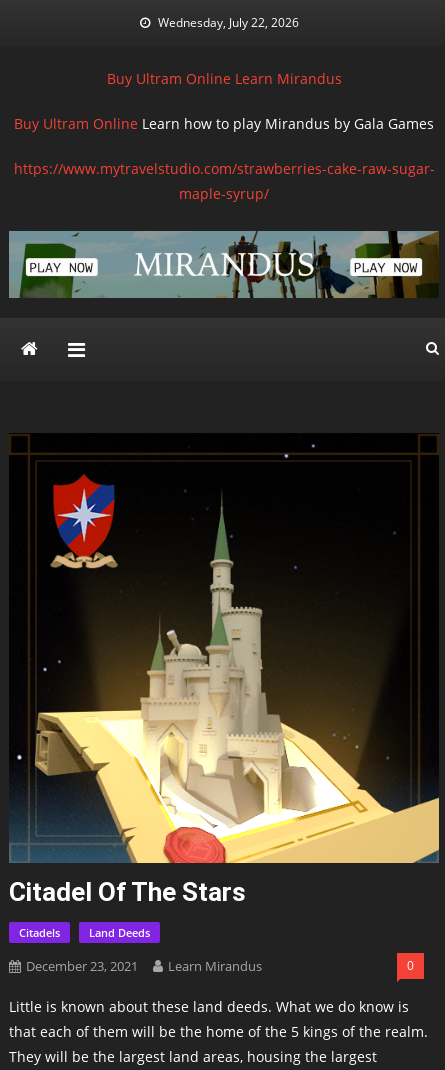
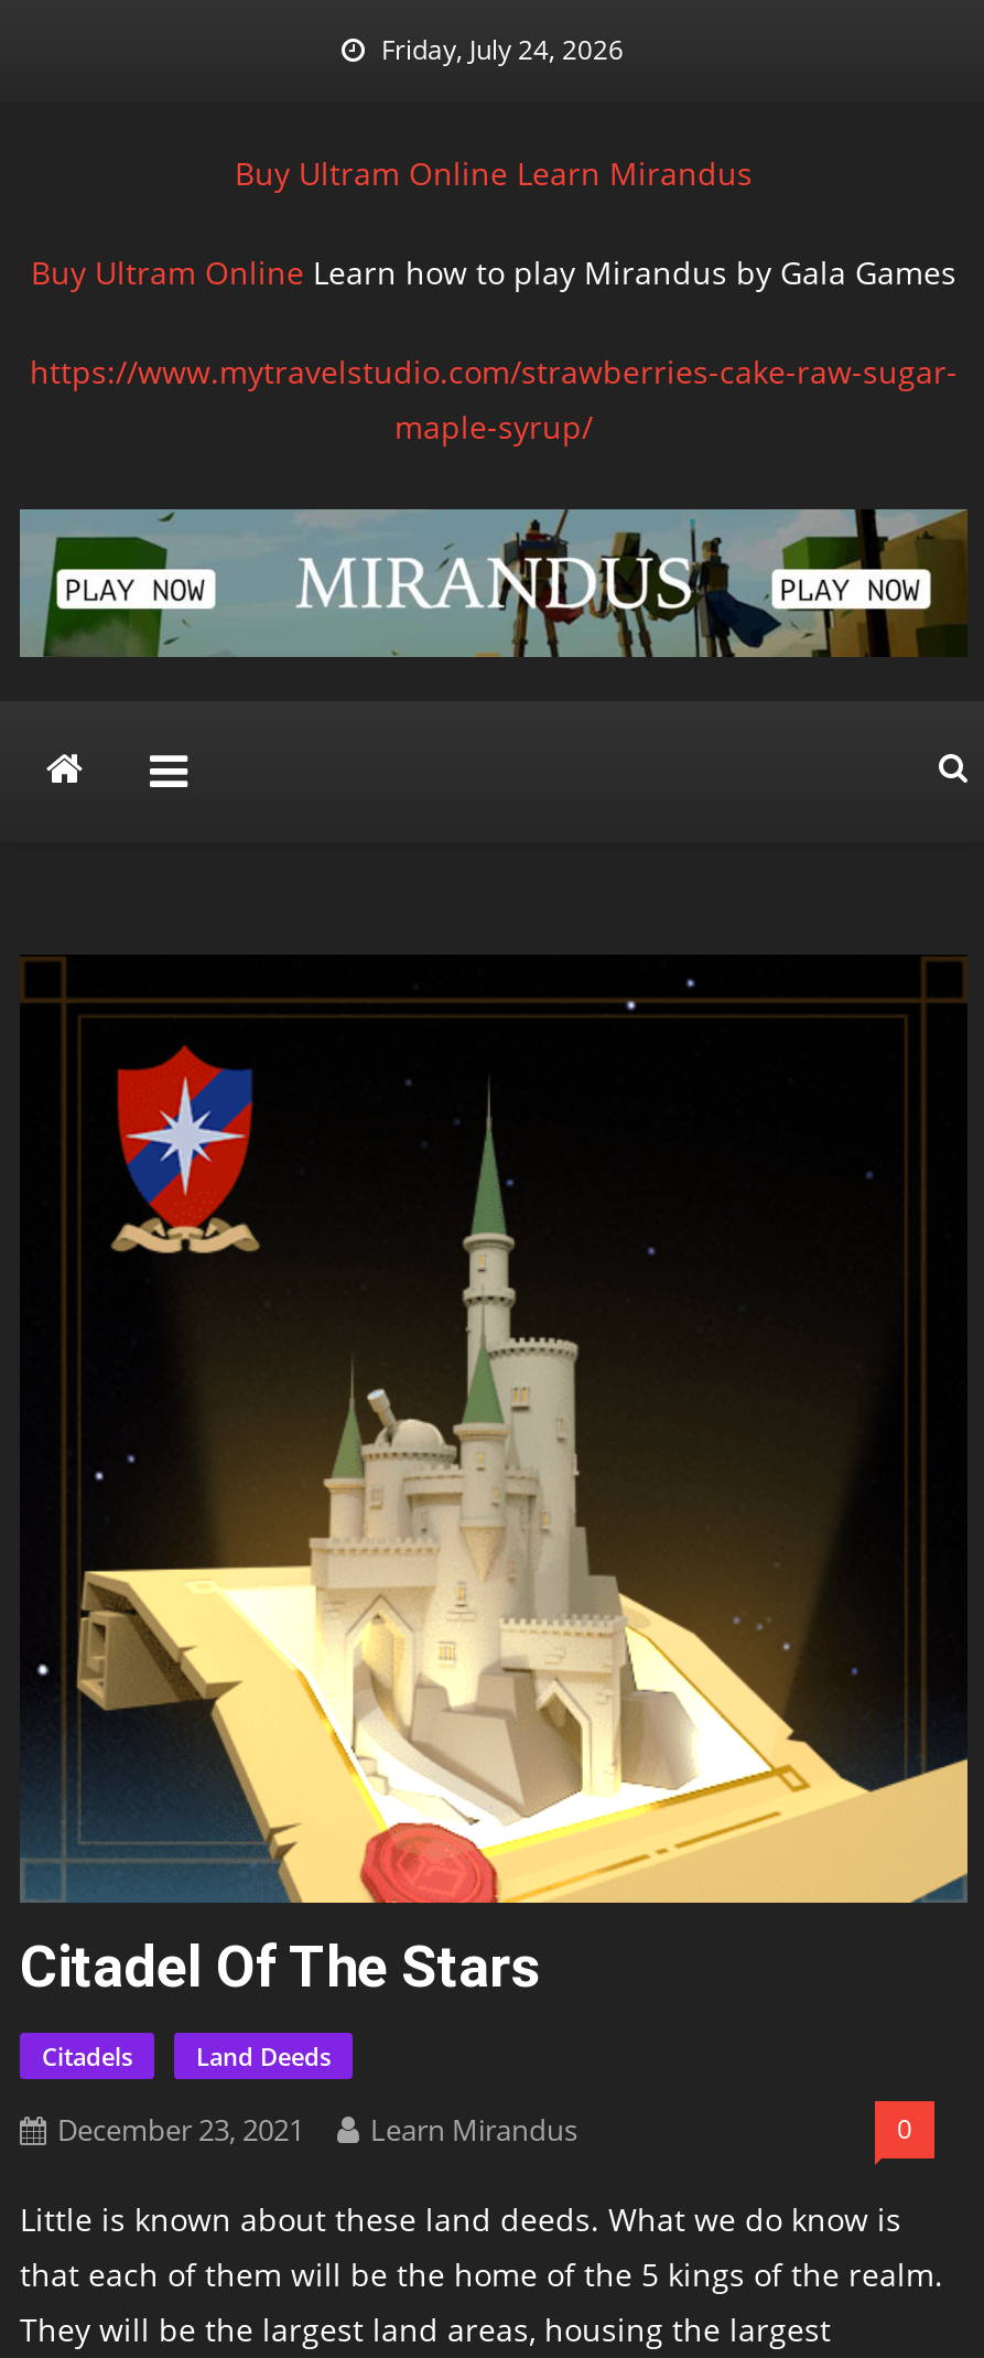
- Wednesday, July 22, 2026
+ Friday, July 24, 2026
